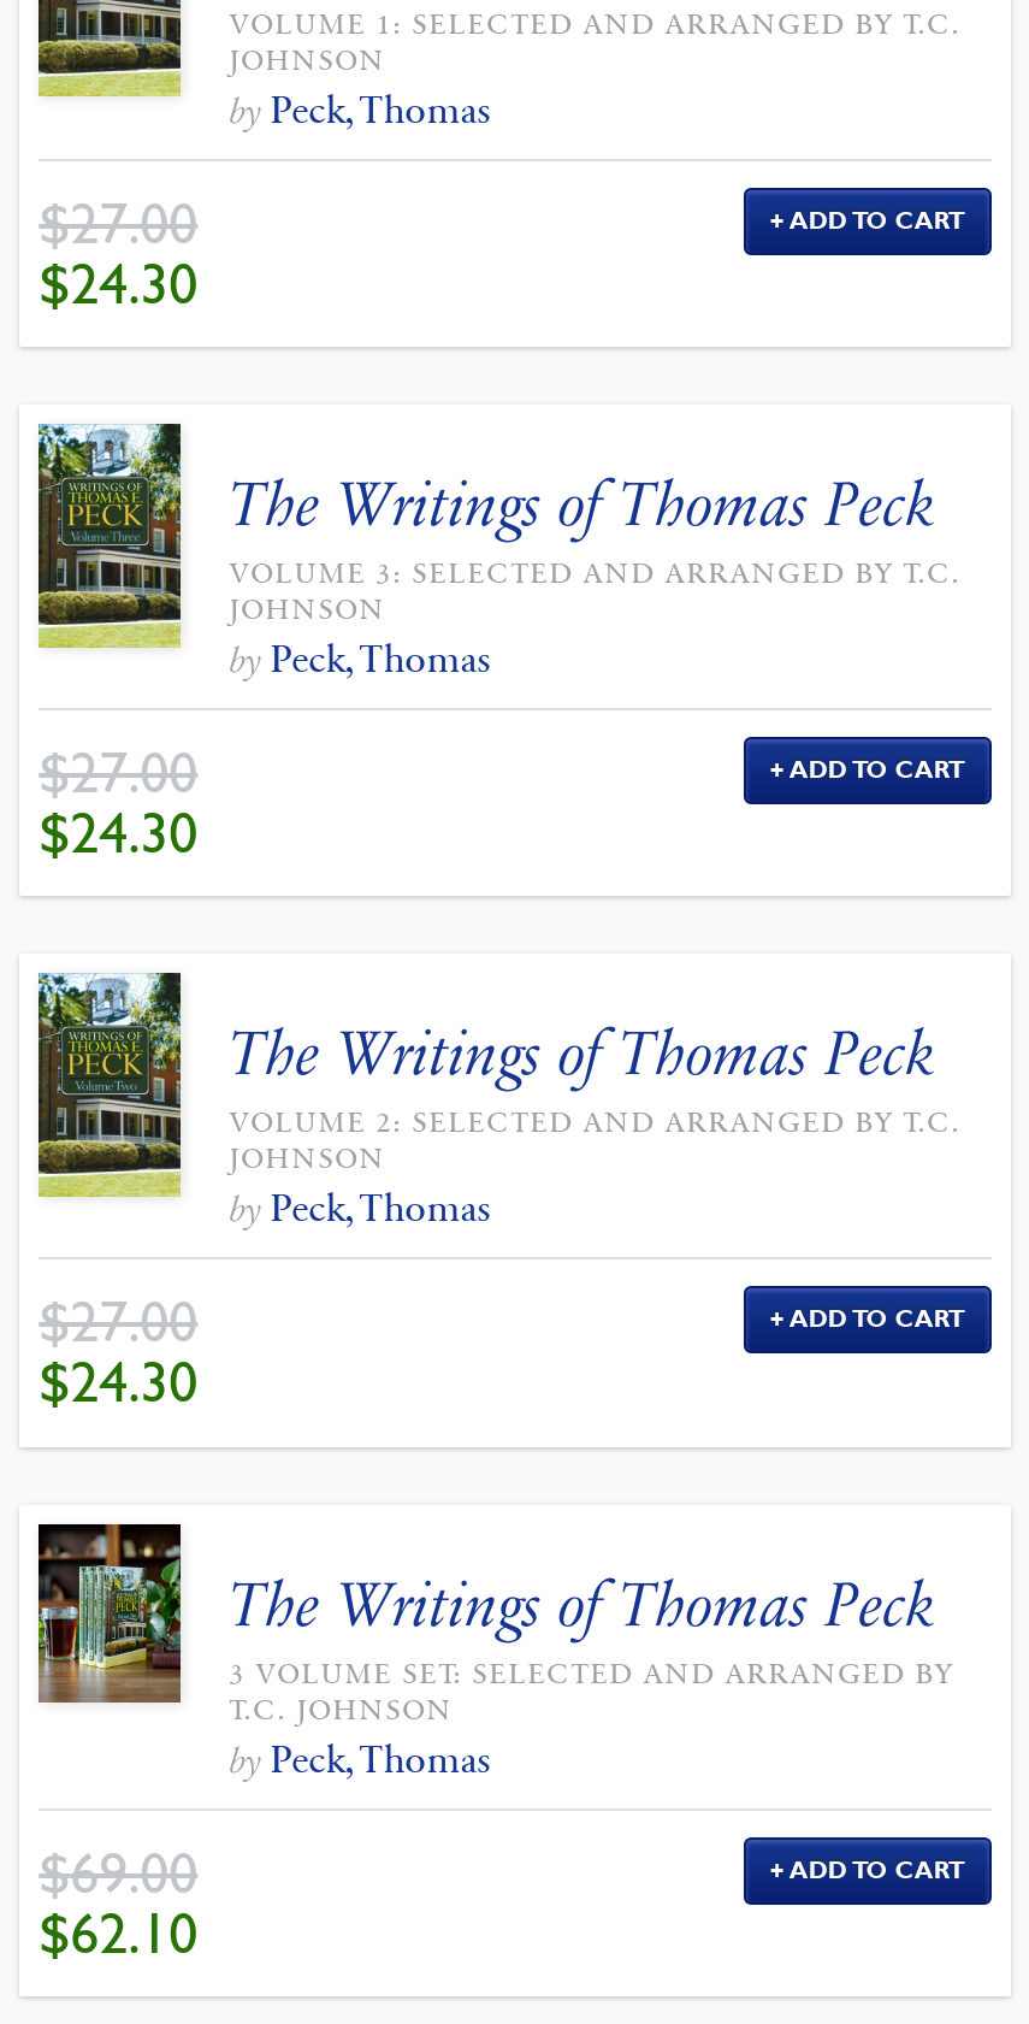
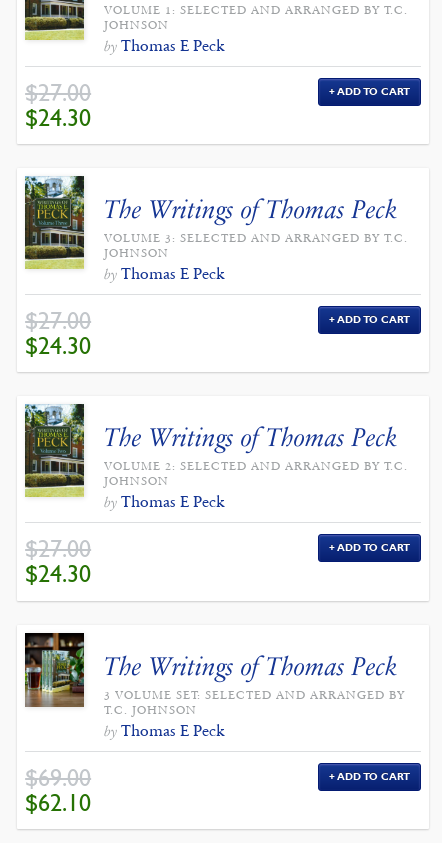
- by Peck, Thomas
+ by Thomas E Peck

- by Peck, Thomas
+ by Thomas E Peck

- by Peck, Thomas
+ by Thomas E Peck

- by Peck, Thomas
+ by Thomas E Peck
